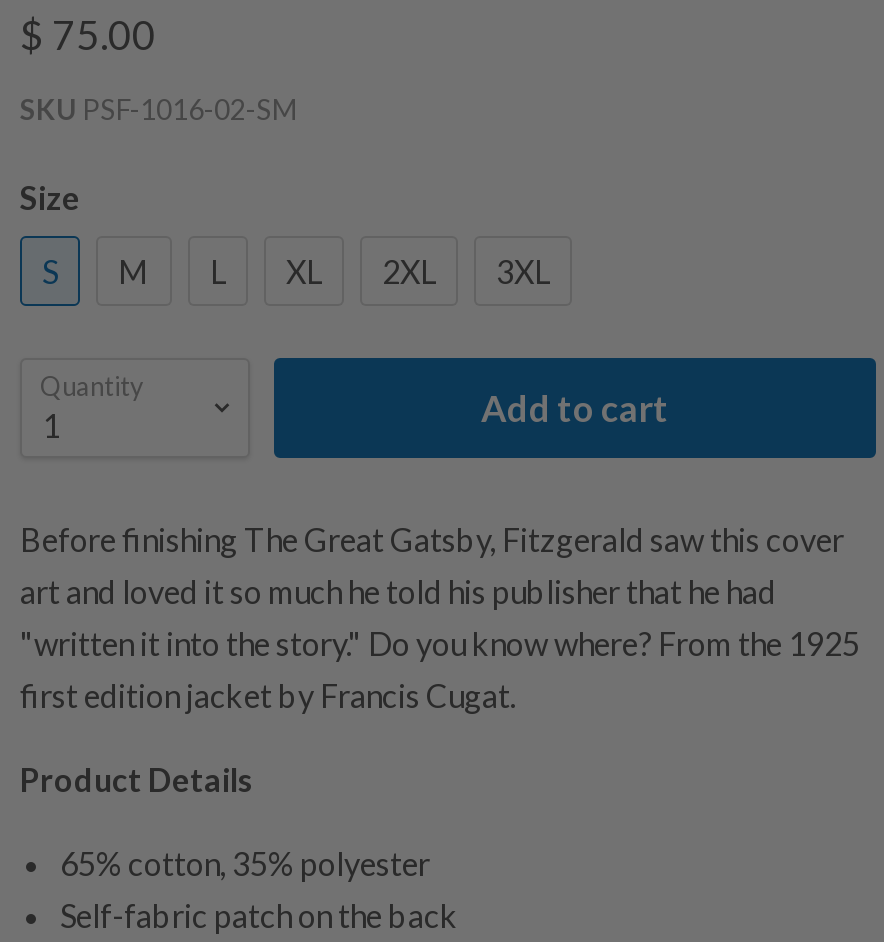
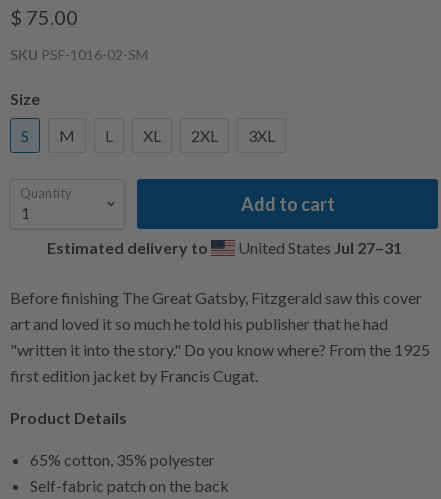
+ Estimated delivery to
+ United States Jul 27–31
